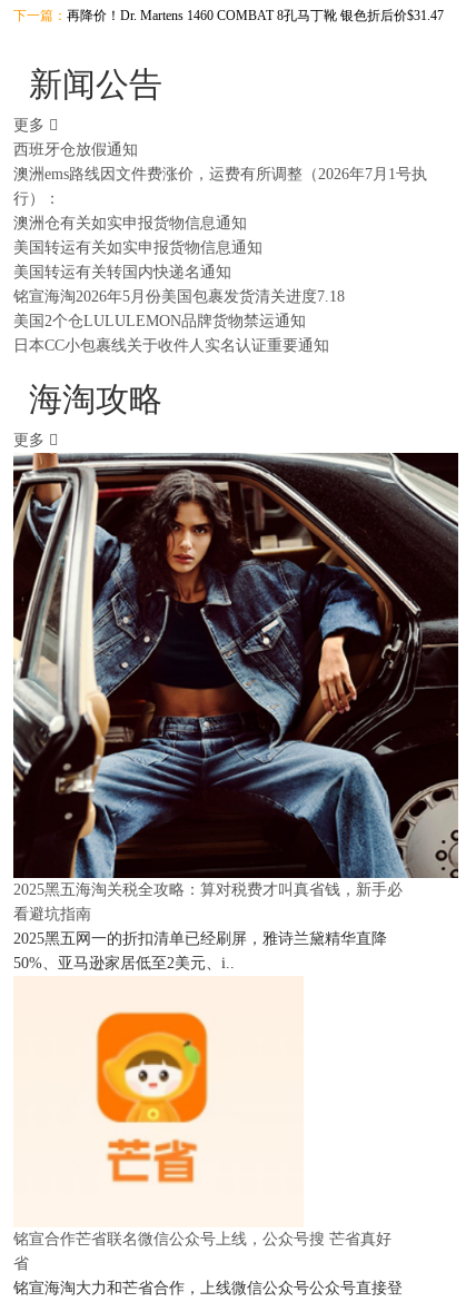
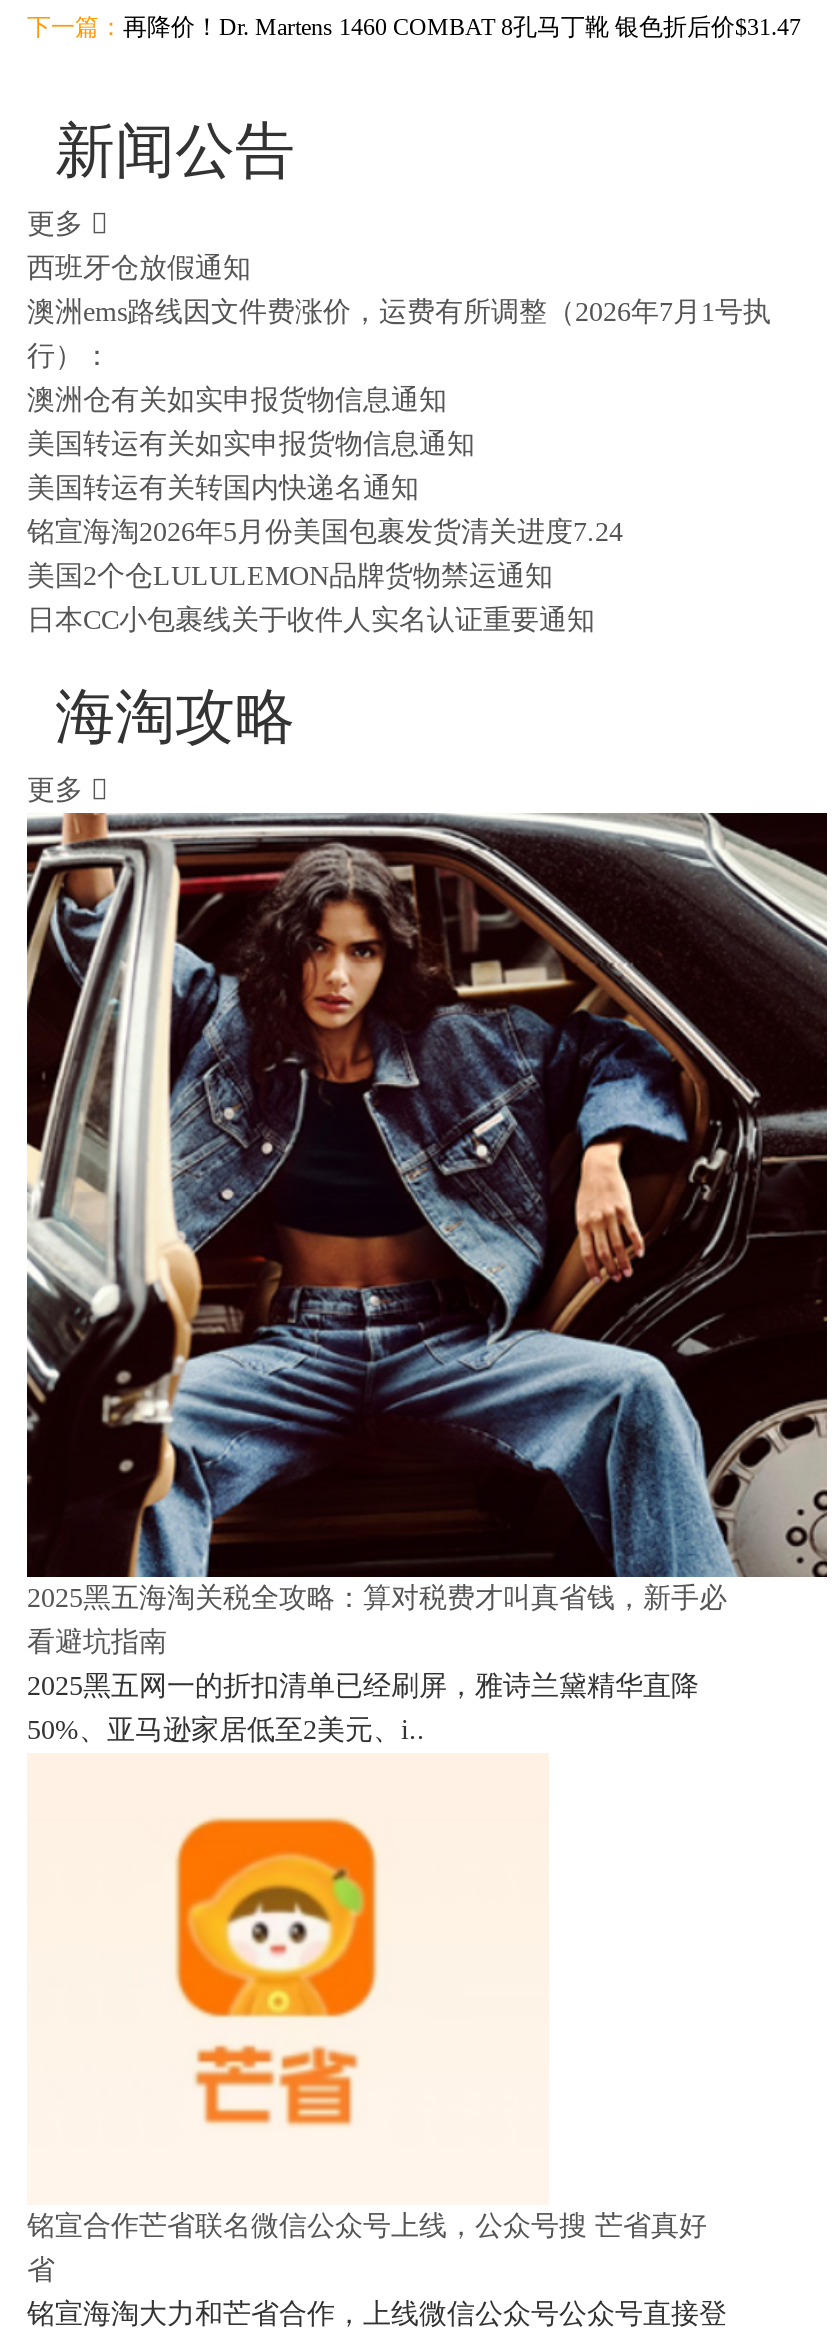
- 铭宣海淘2026年5月份美国包裹发货清关进度7.18
+ 铭宣海淘2026年5月份美国包裹发货清关进度7.24
